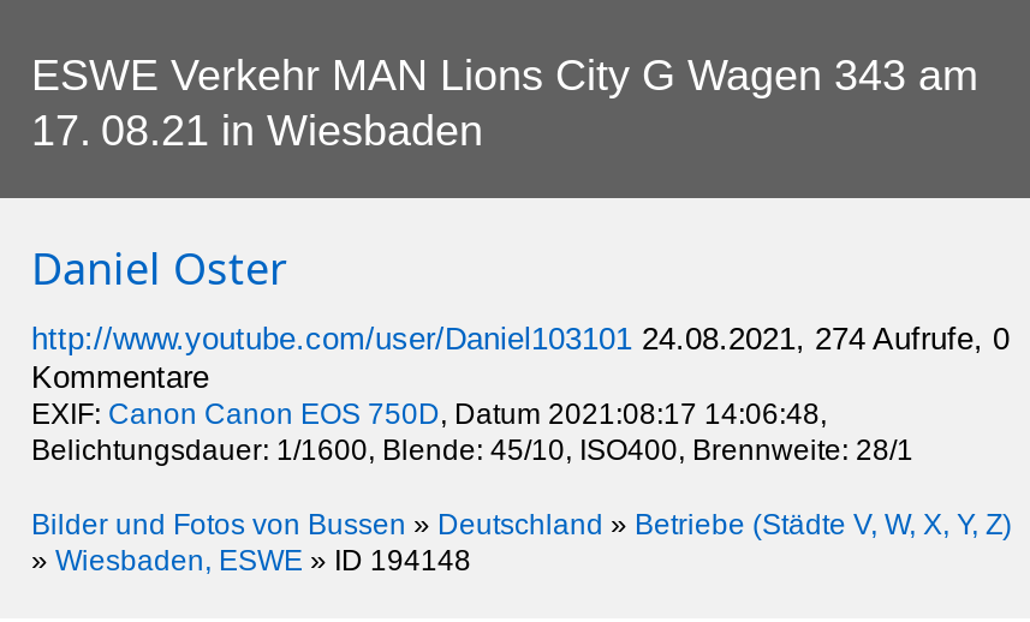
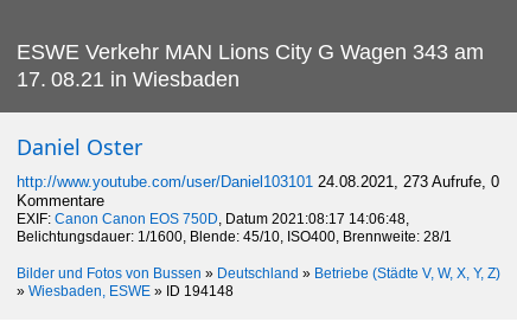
- http://www.youtube.com/user/Daniel103101 24.08.2021, 274 Aufrufe, 0
+ http://www.youtube.com/user/Daniel103101 24.08.2021, 273 Aufrufe, 0
